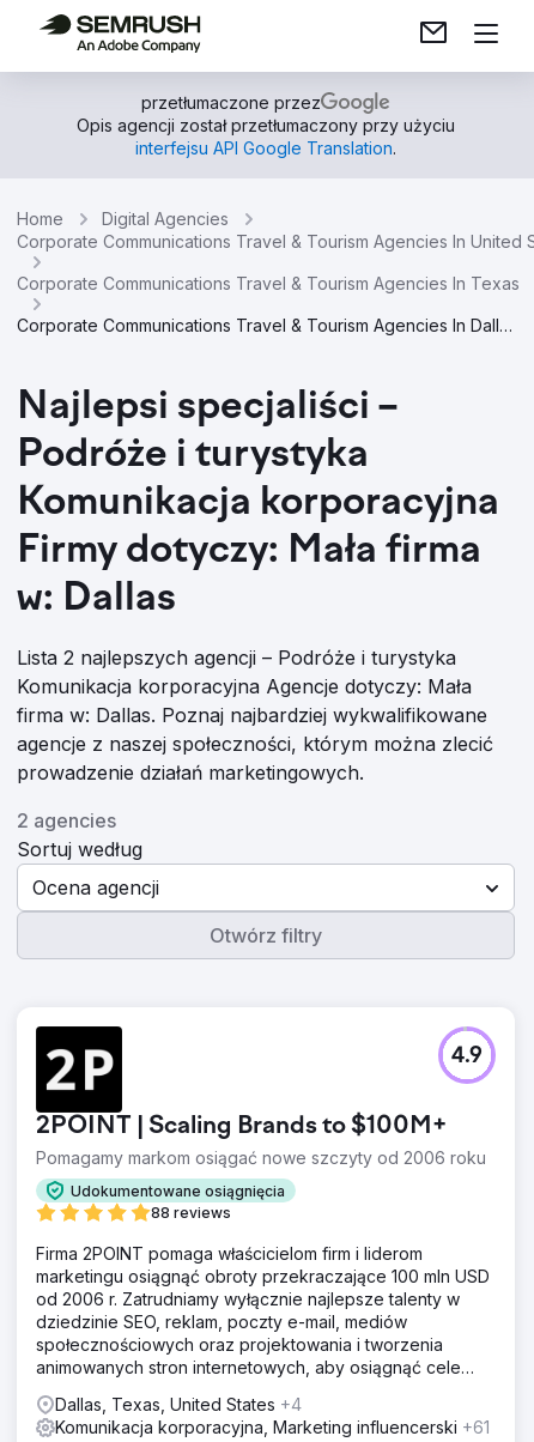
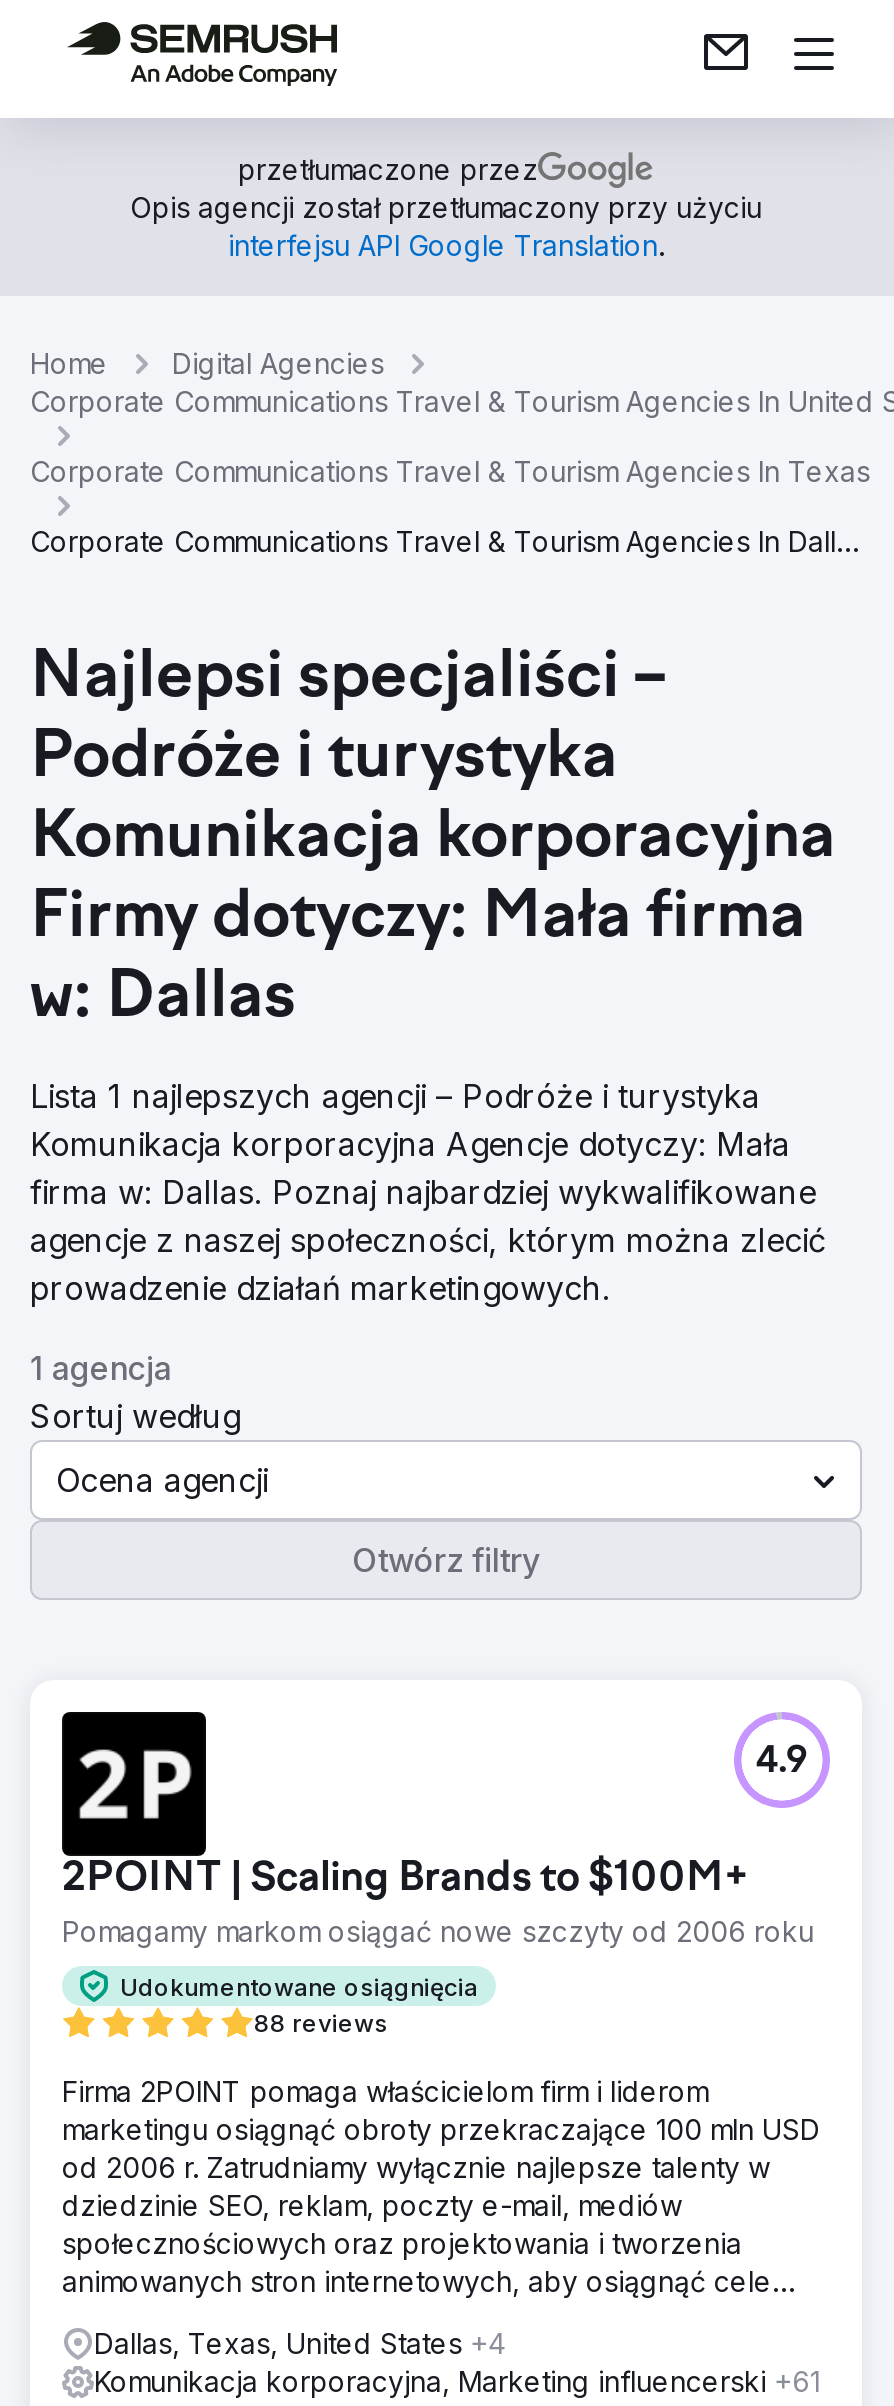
- Lista 2 najlepszych agencji – Podróże i turystyka
+ Lista 1 najlepszych agencji – Podróże i turystyka

- 2 agencies
+ 1 agencja
